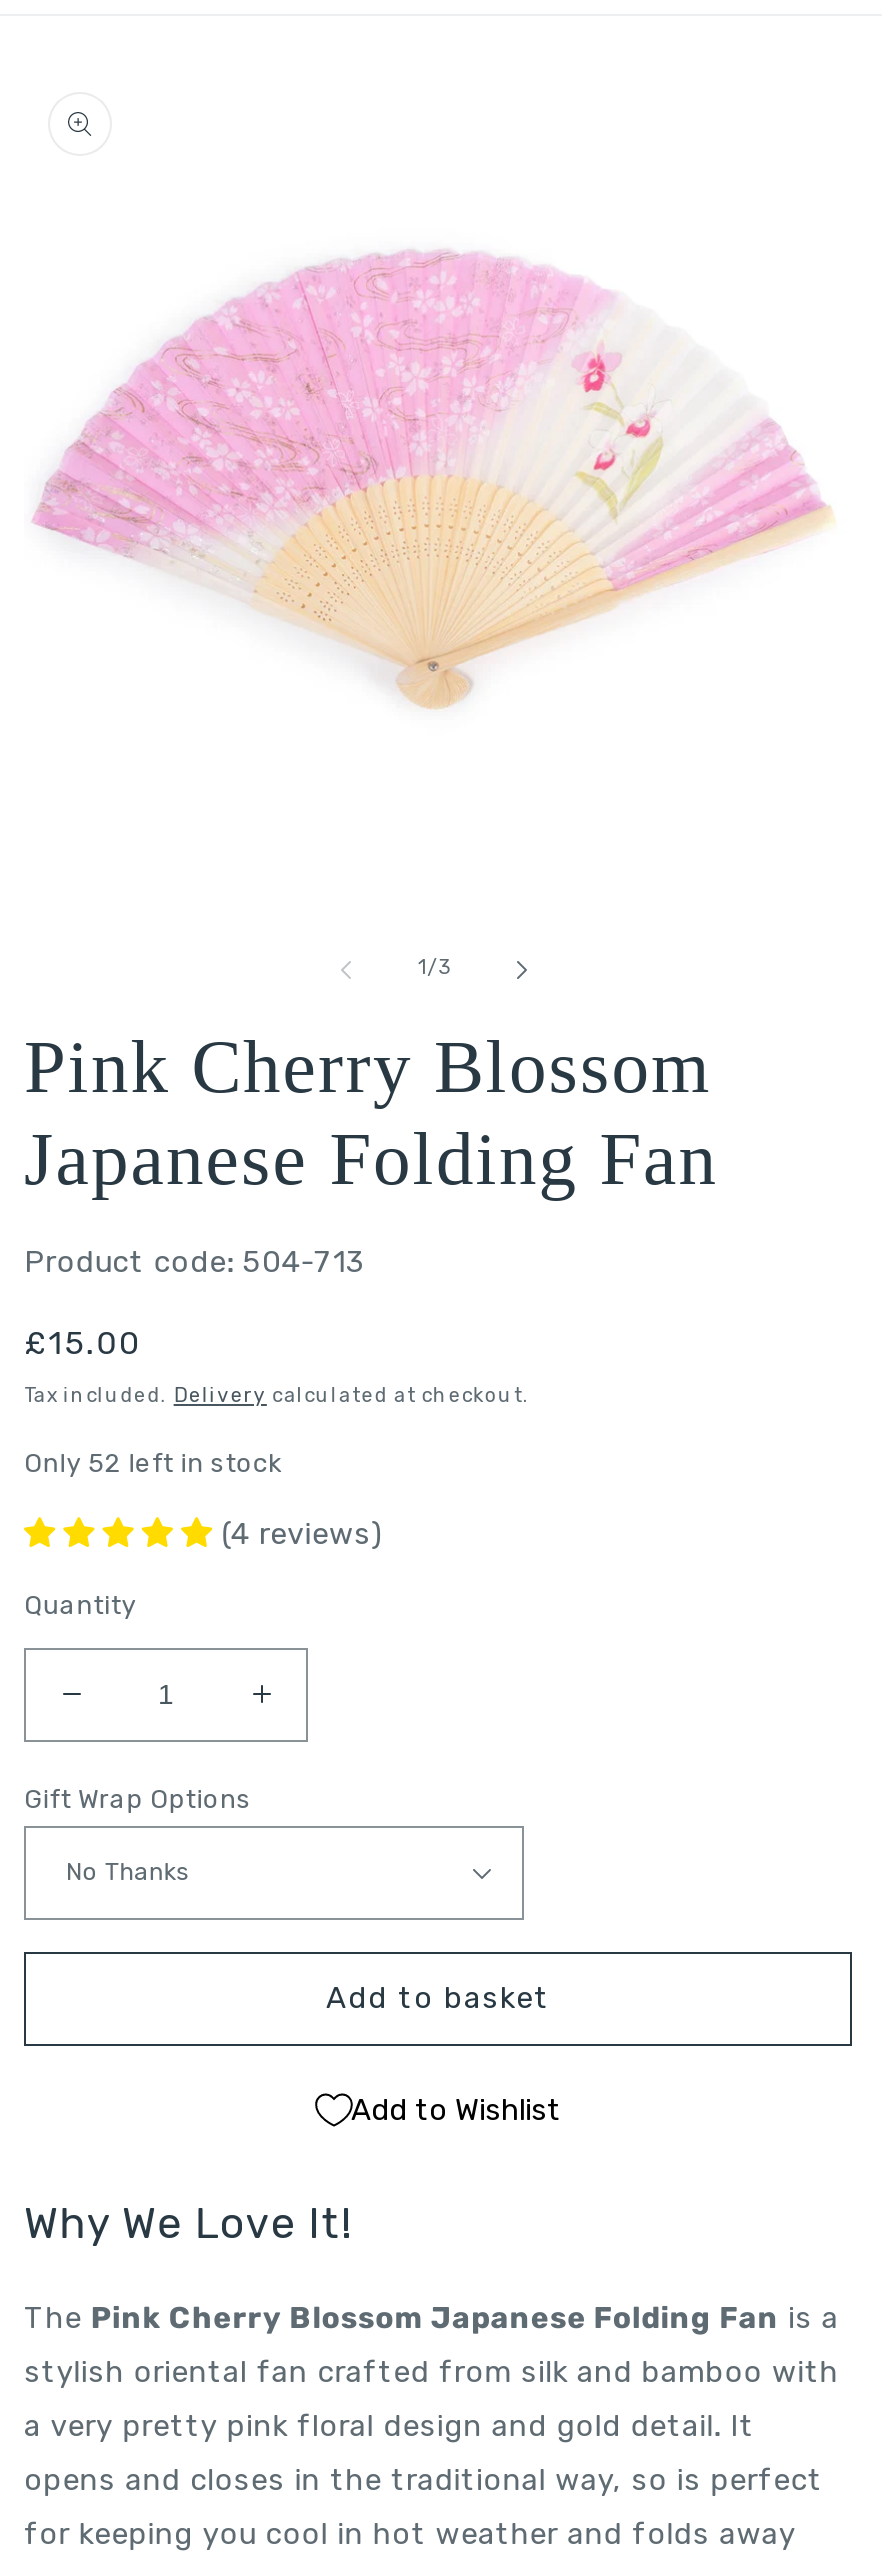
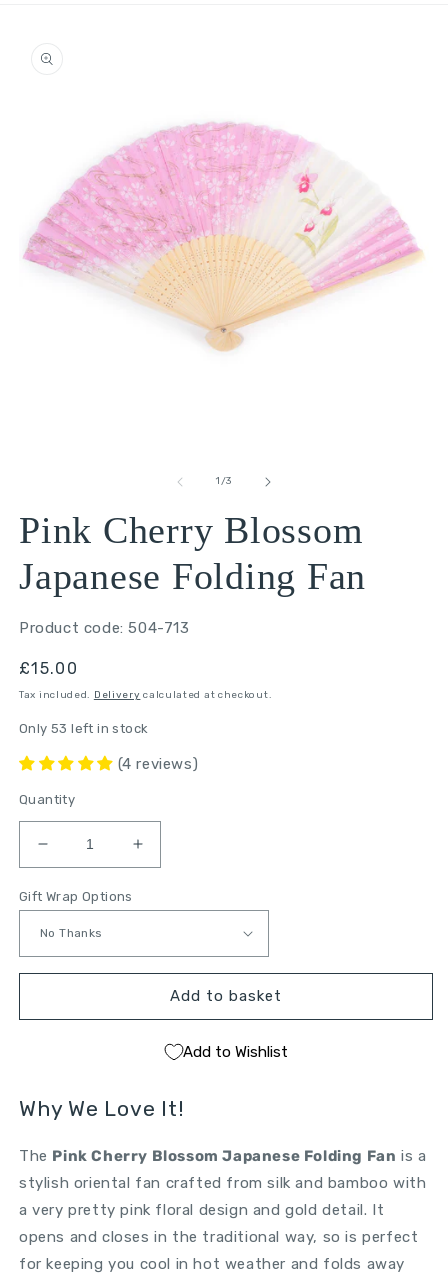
- Only 52 left in stock
+ Only 53 left in stock
